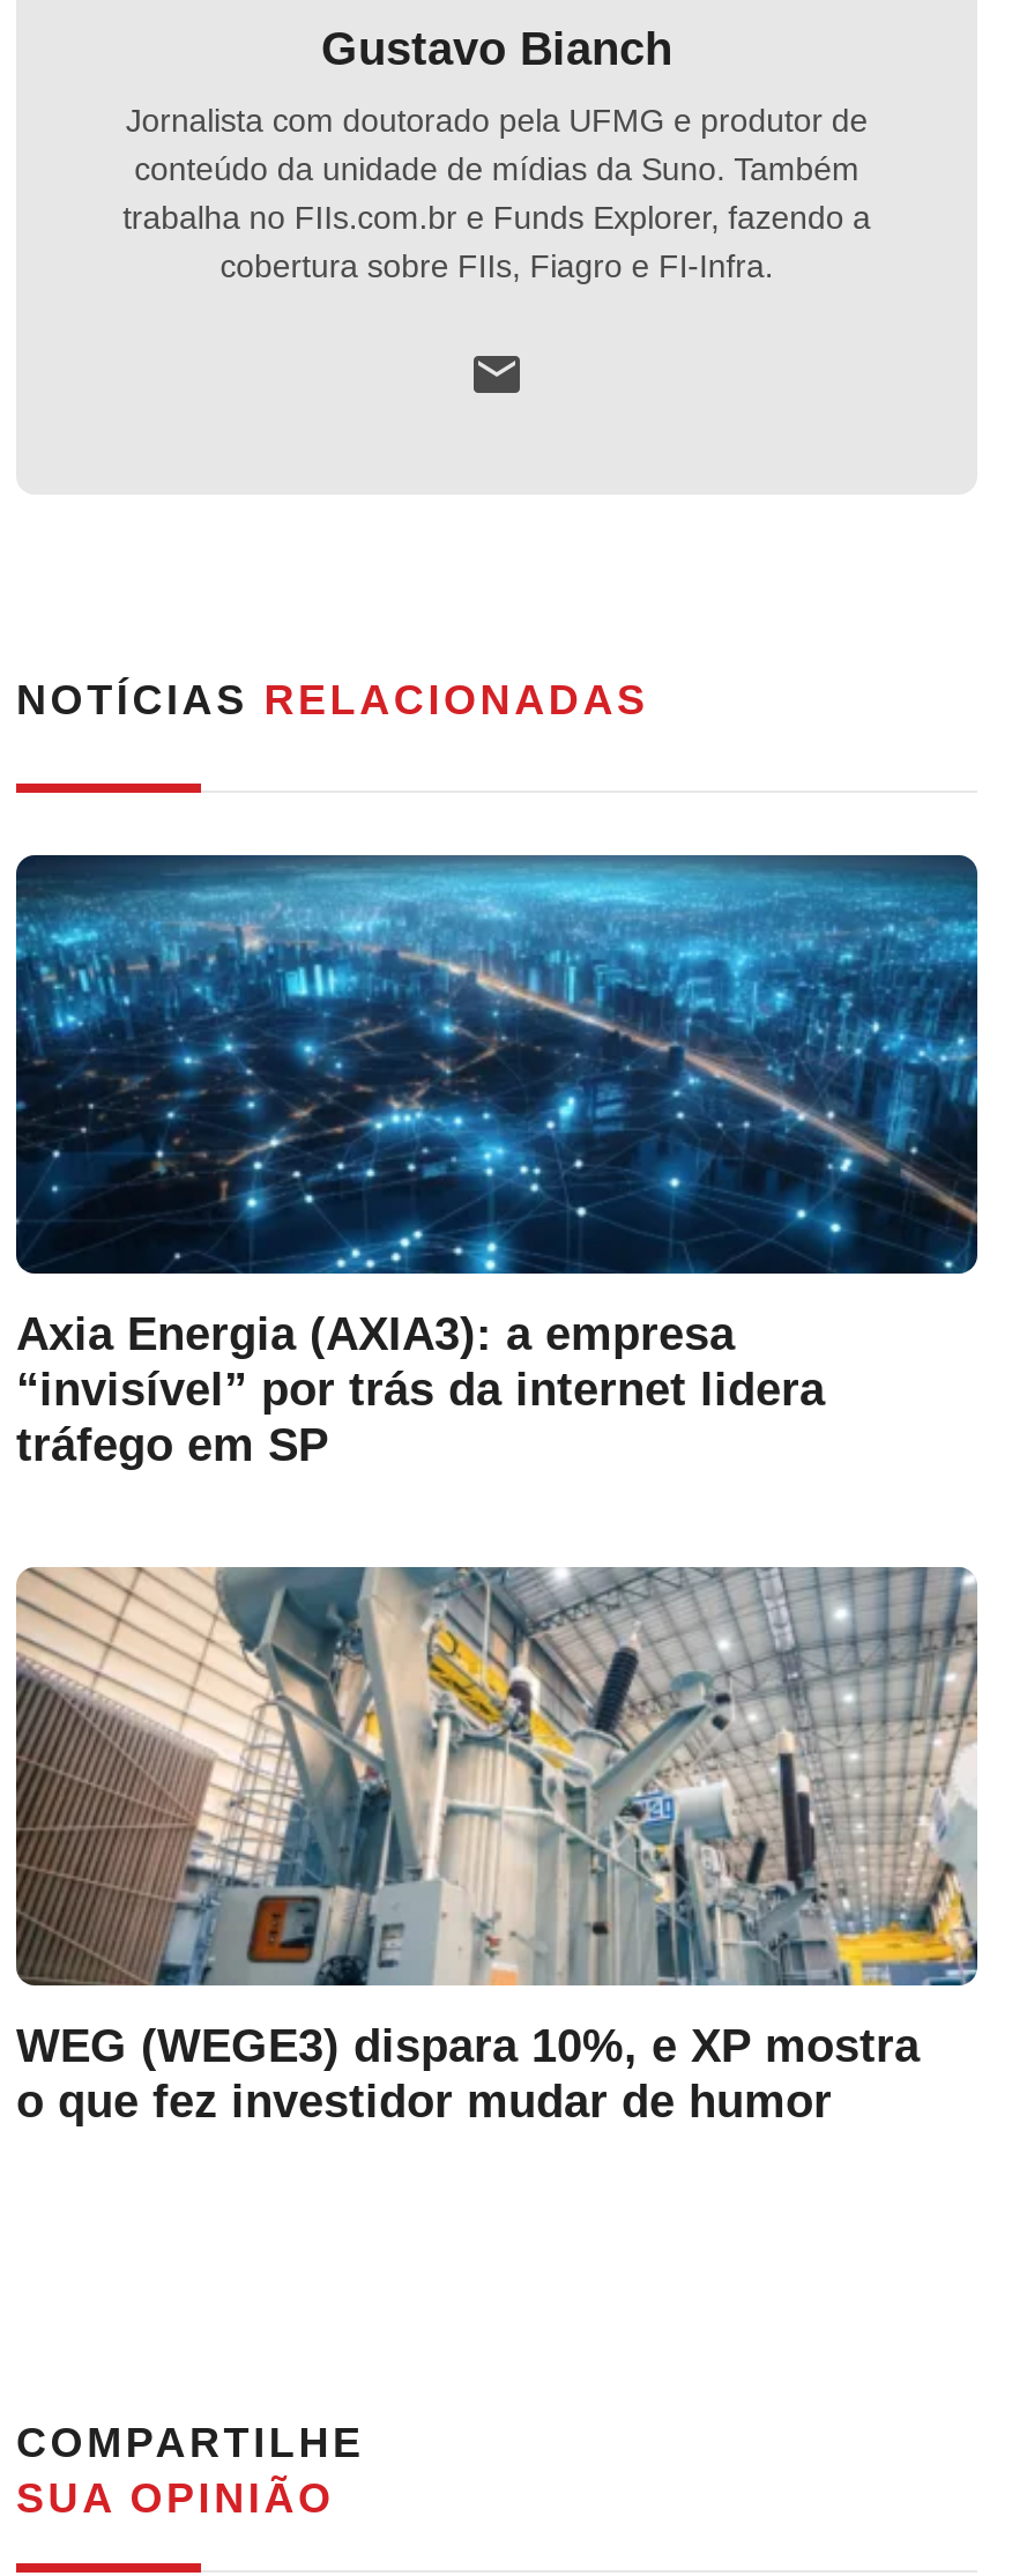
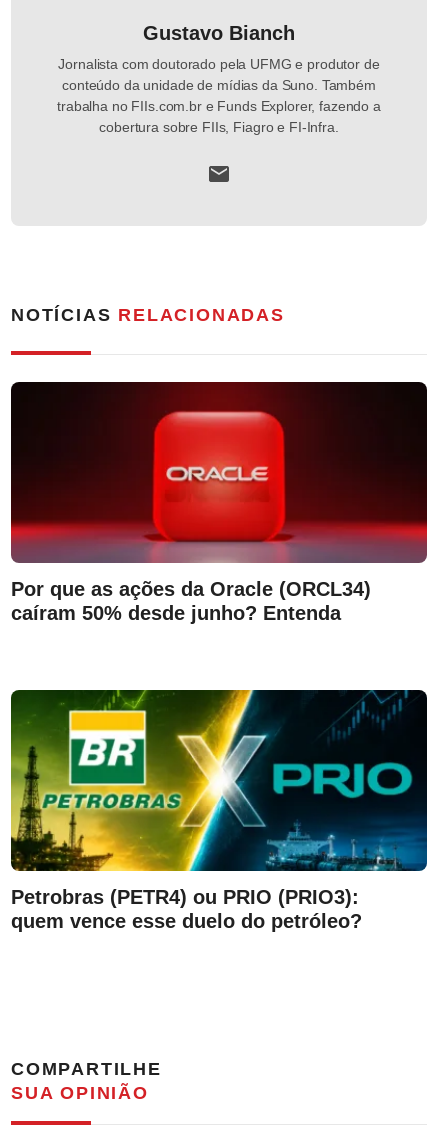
- [image]
- Axia Energia (AXIA3): a empresa
- “invisível” por trás da internet lidera
- tráfego em SP
+ [image]
+ Por que as ações da Oracle (ORCL34)
+ caíram 50% desde junho? Entenda

- [image]
- WEG (WEGE3) dispara 10%, e XP mostra
- o que fez investidor mudar de humor
+ [image]
+ Petrobras (PETR4) ou PRIO (PRIO3):
+ quem vence esse duelo do petróleo?
